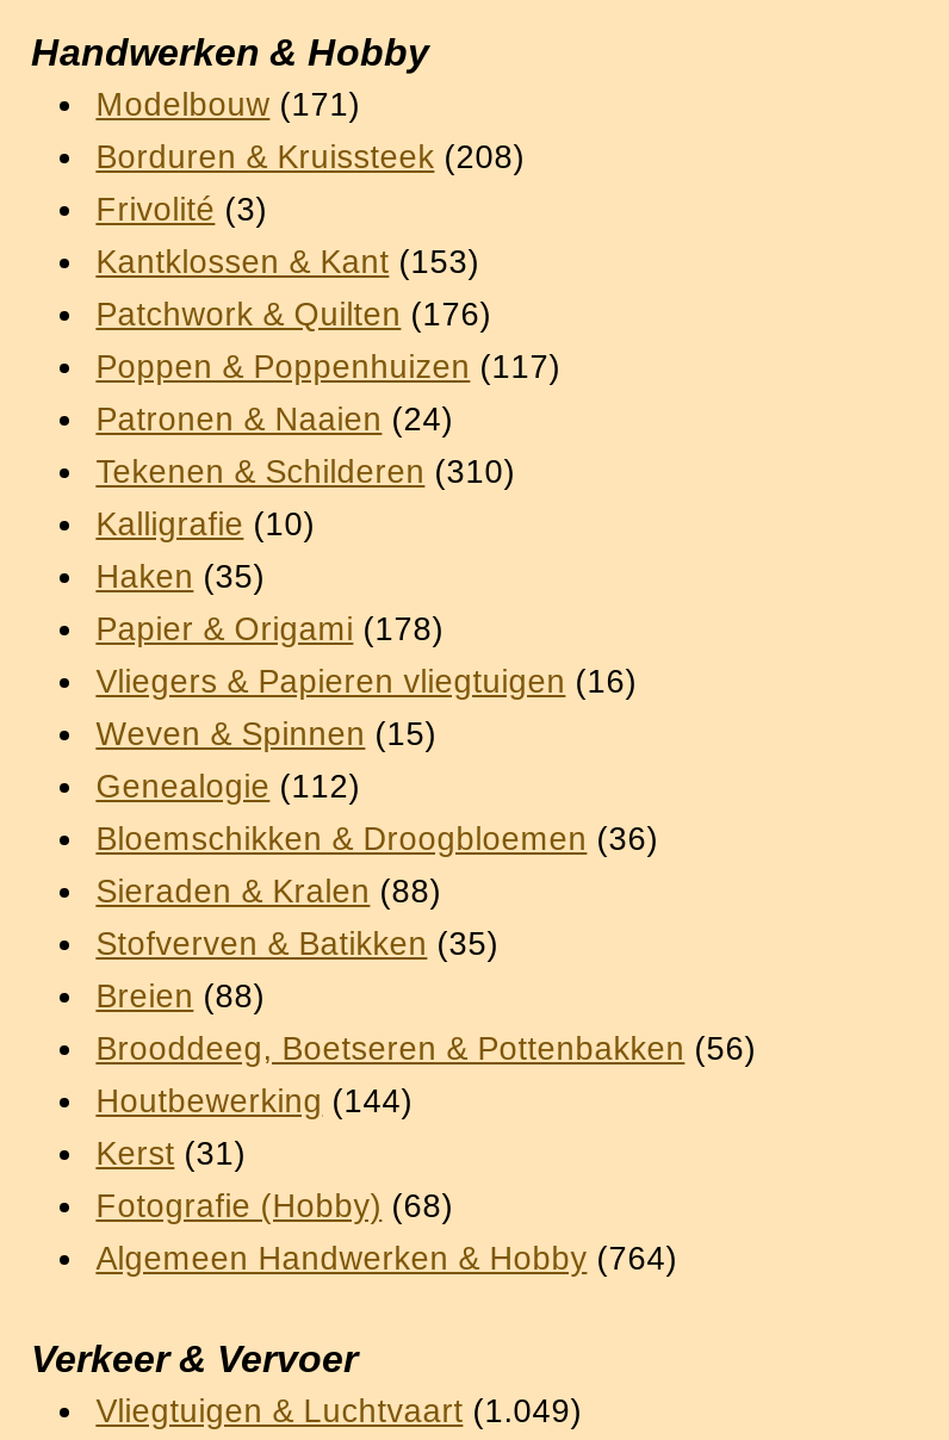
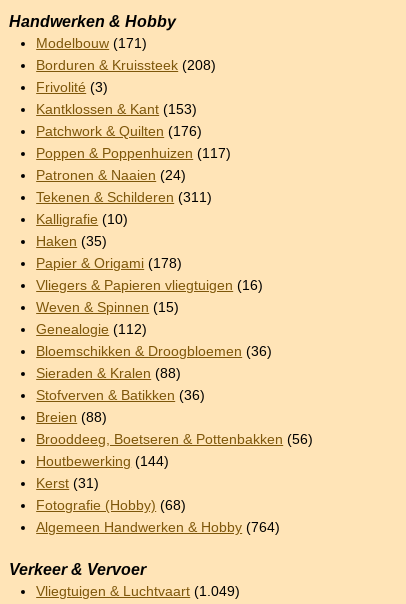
- Tekenen & Schilderen (310)
+ Tekenen & Schilderen (311)

- Stofverven & Batikken (35)
+ Stofverven & Batikken (36)
